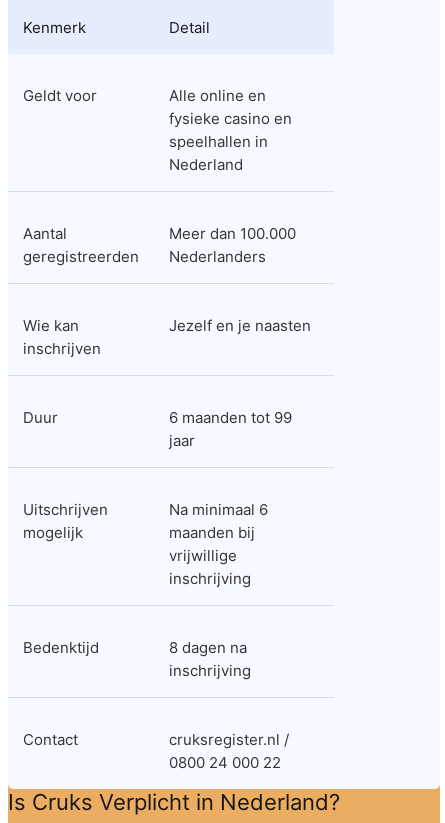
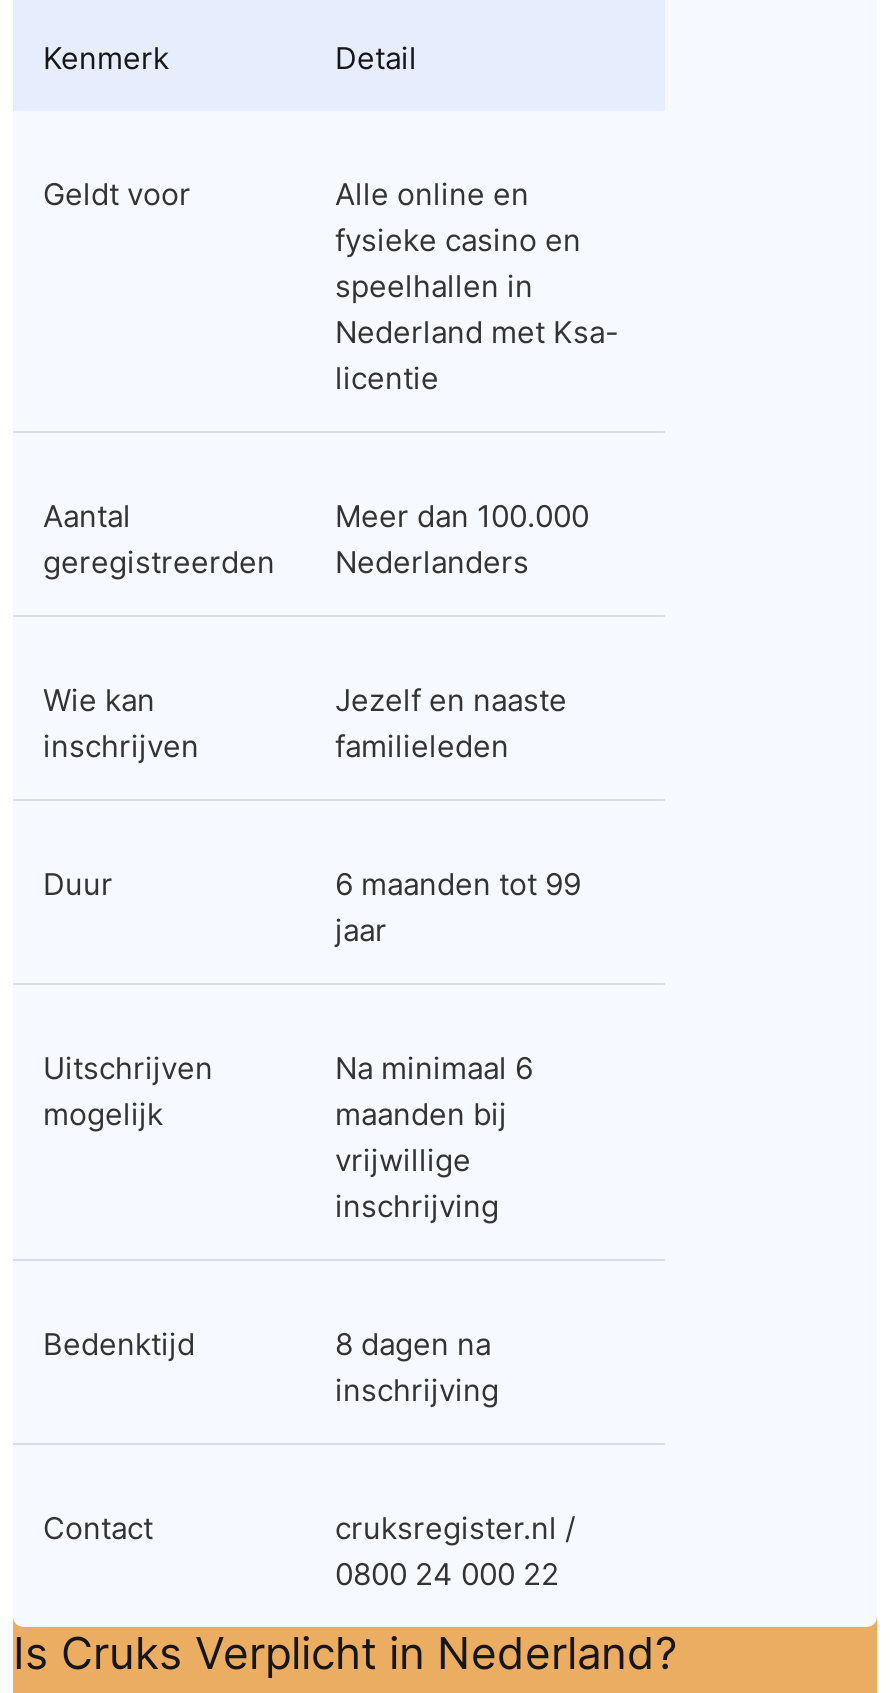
- Nederland
+ Nederland met Ksa-
+ licentie

- Jezelf en je naasten
+ Jezelf en naaste
+ familieleden
